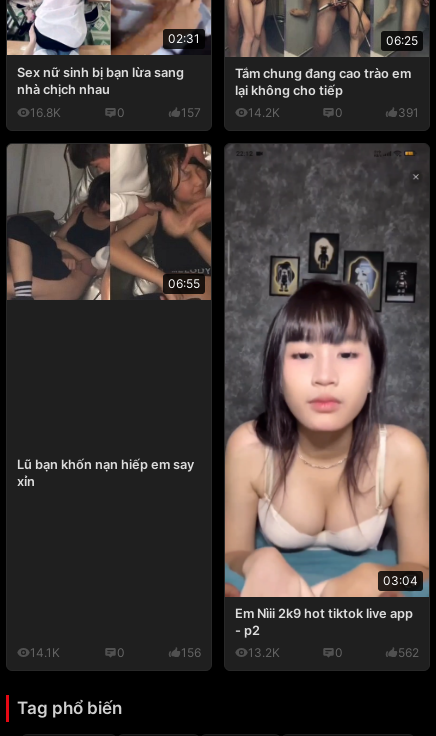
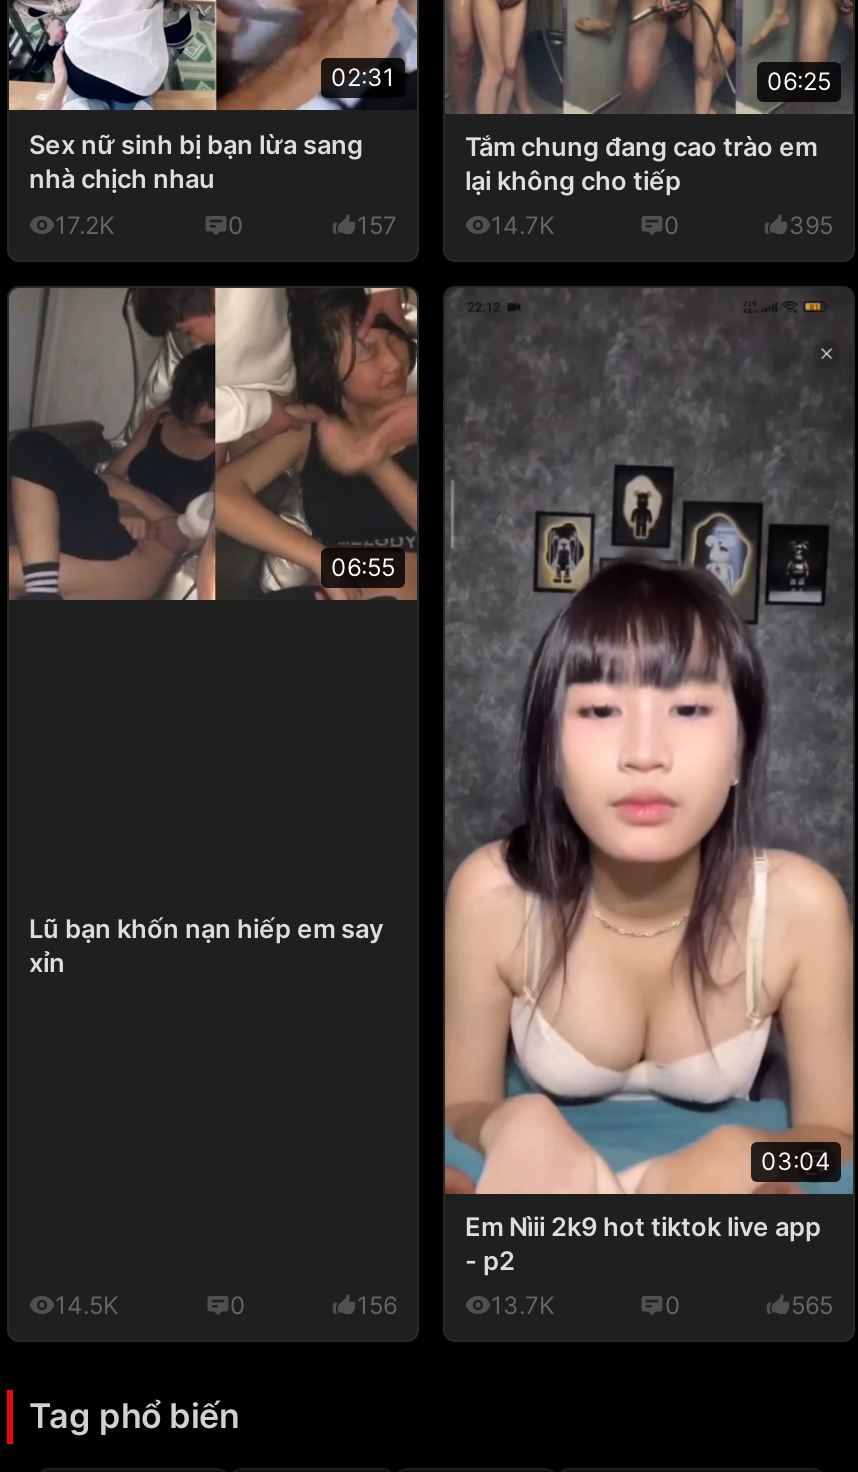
- 16.8K
+ 17.2K

- 14.2K
+ 14.7K

- 391
+ 395

- 14.1K
+ 14.5K

- 13.2K
+ 13.7K

- 562
+ 565
